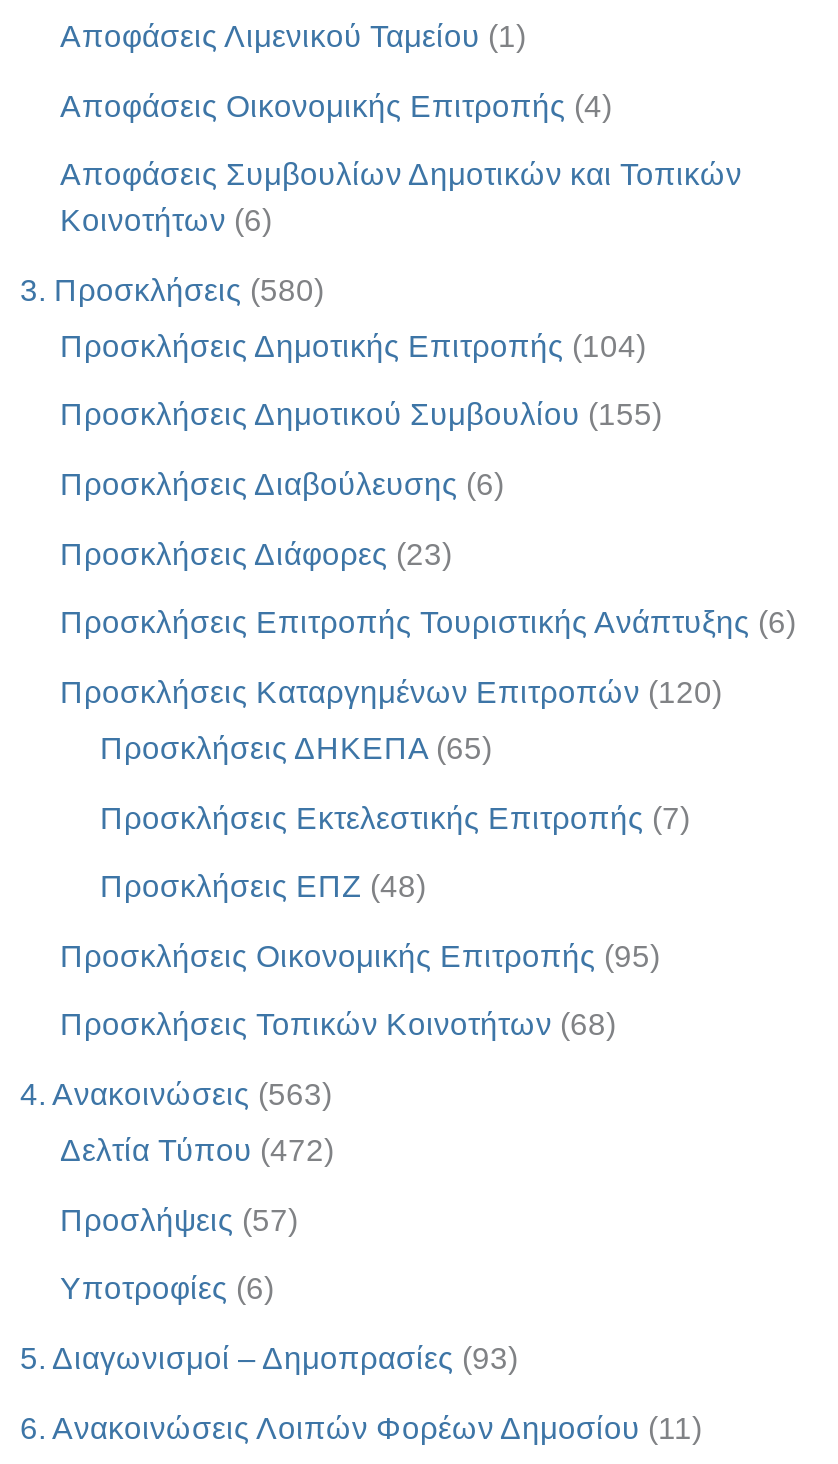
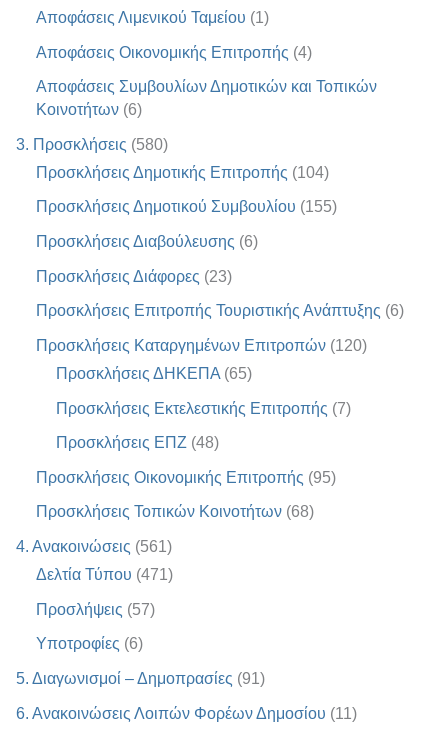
- 4. Ανακοινώσεις (563)
+ 4. Ανακοινώσεις (561)

- Δελτία Τύπου (472)
+ Δελτία Τύπου (471)

- 5. Διαγωνισμοί – Δημοπρασίες (93)
+ 5. Διαγωνισμοί – Δημοπρασίες (91)
